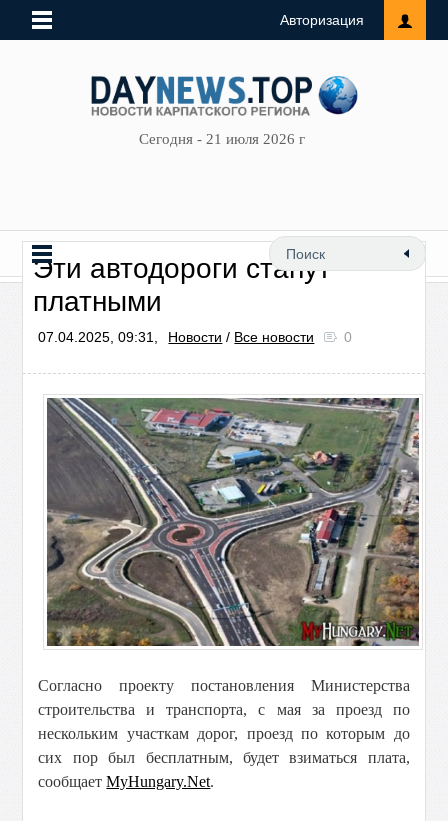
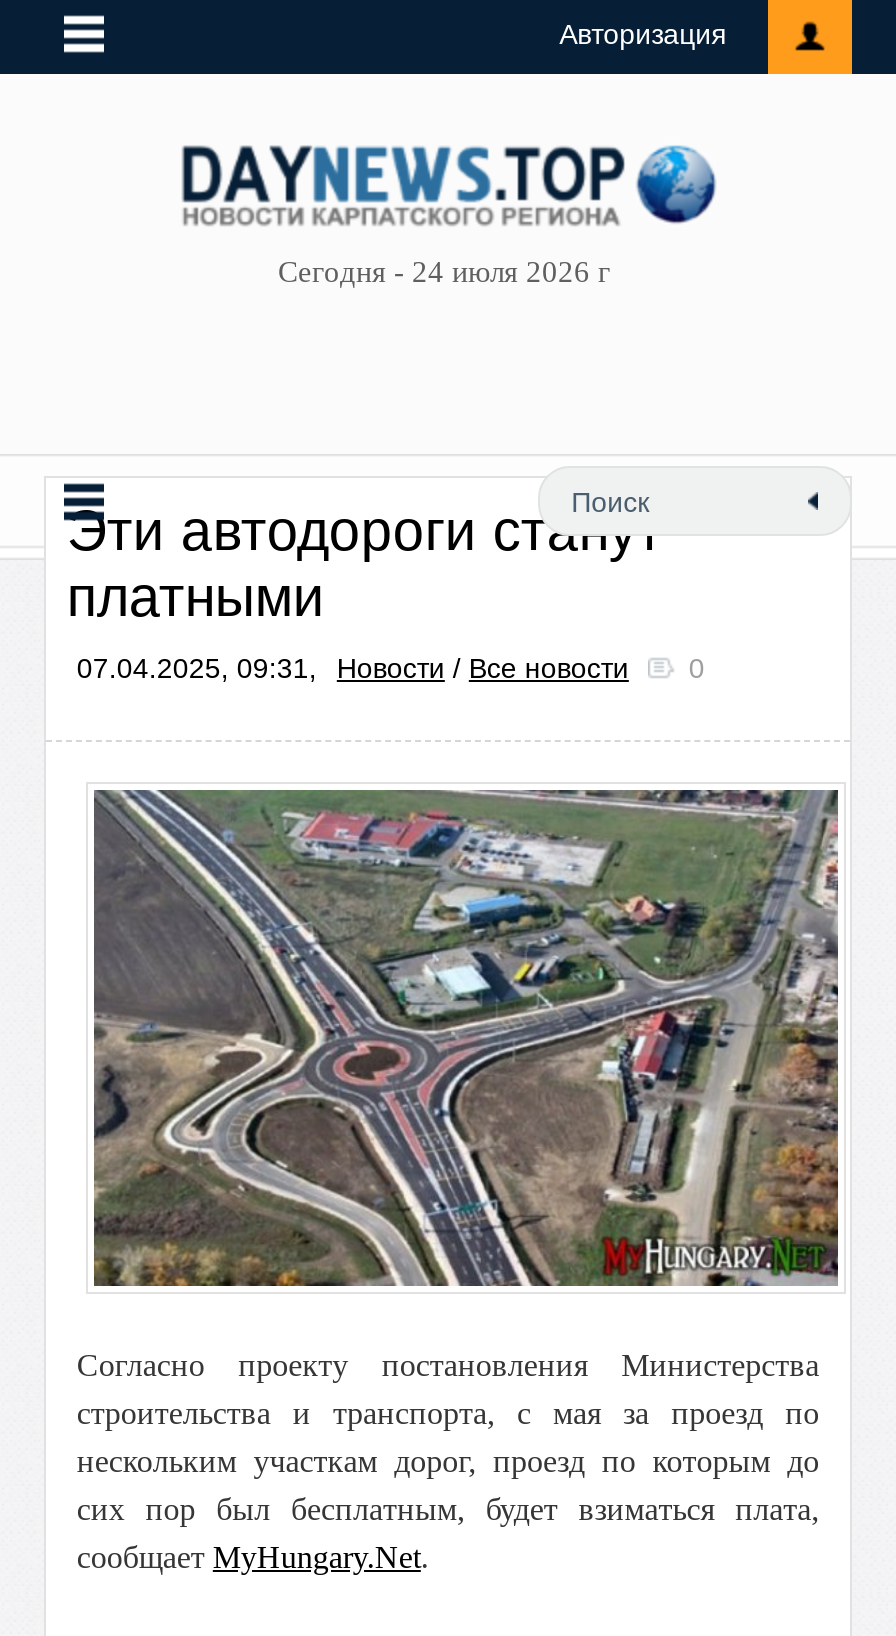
- Сегодня - 21 июля 2026 г
+ Сегодня - 24 июля 2026 г
